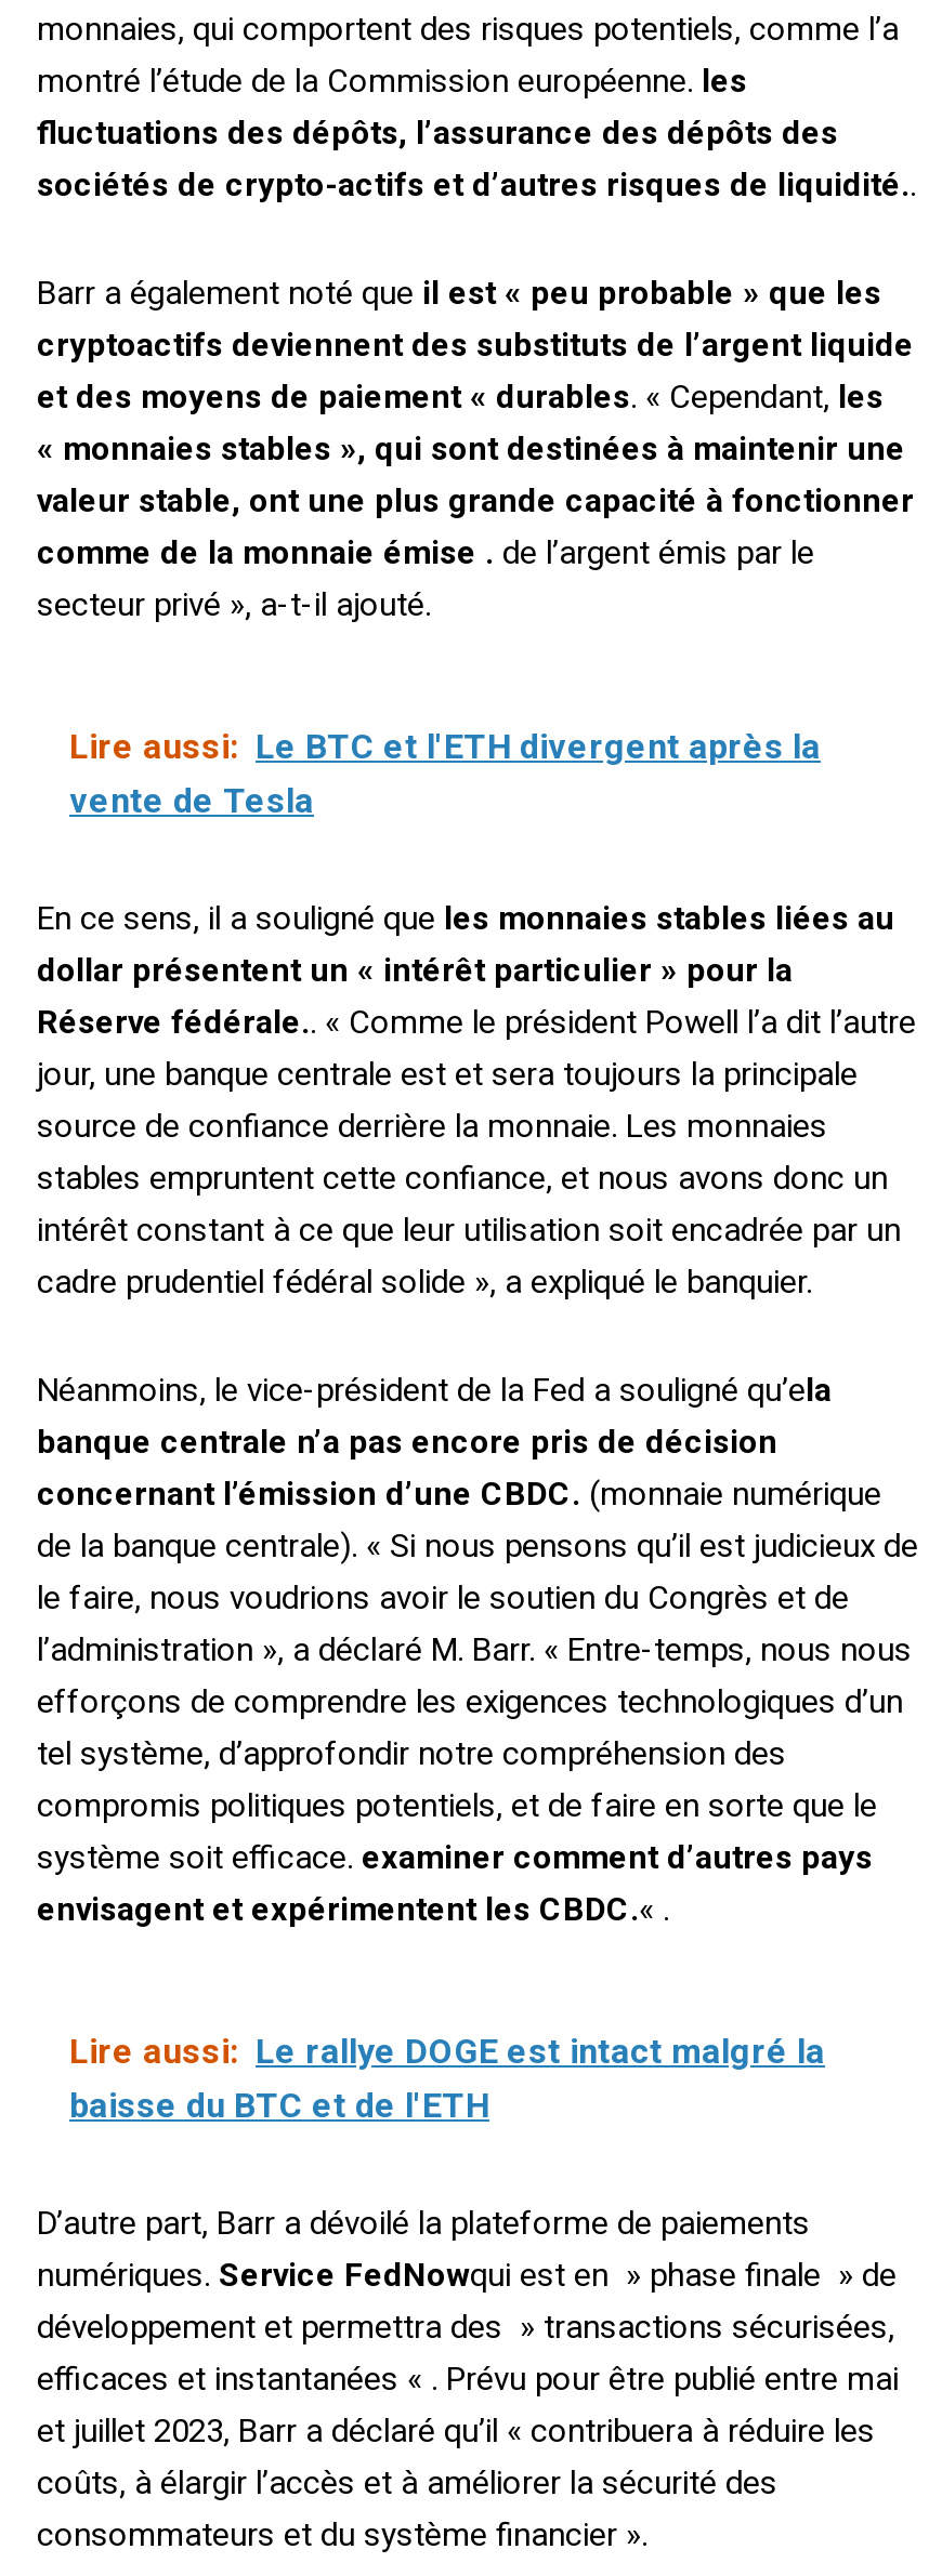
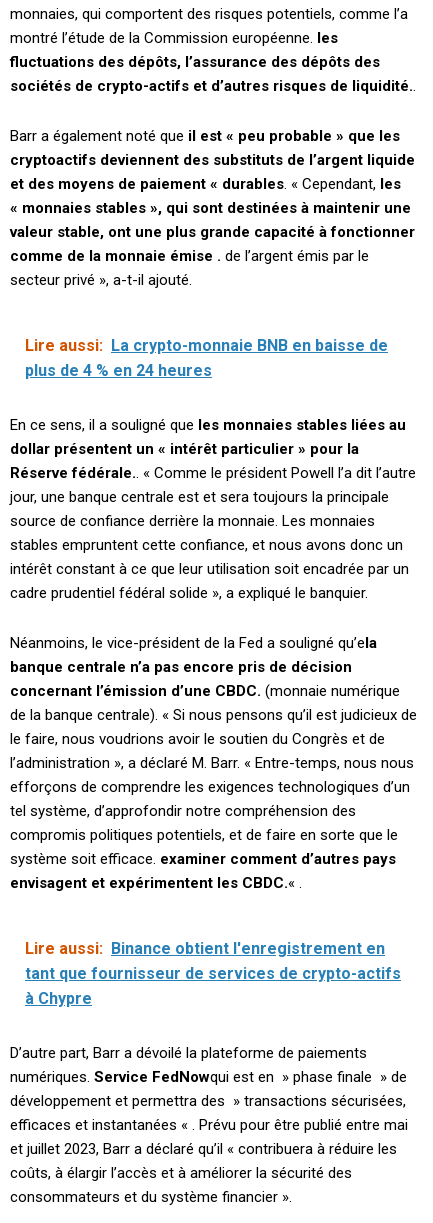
- Lire aussi: Le BTC et l'ETH divergent après la
- vente de Tesla
+ Lire aussi: La crypto-monnaie BNB en baisse de
+ plus de 4 % en 24 heures

- Lire aussi: Le rallye DOGE est intact malgré la
- baisse du BTC et de l'ETH
+ Lire aussi: Binance obtient l'enregistrement en
+ tant que fournisseur de services de crypto-actifs
+ à Chypre
